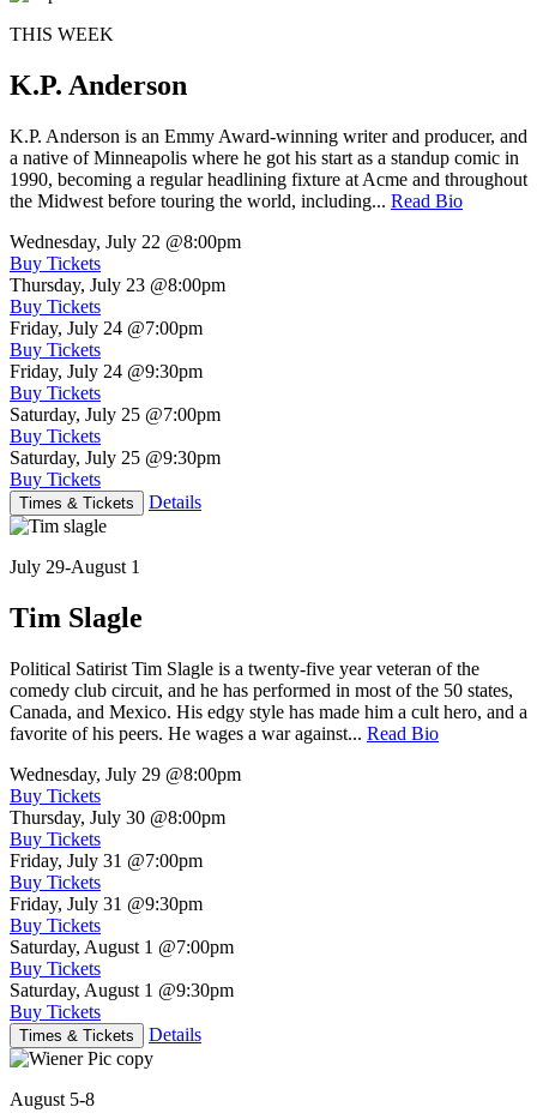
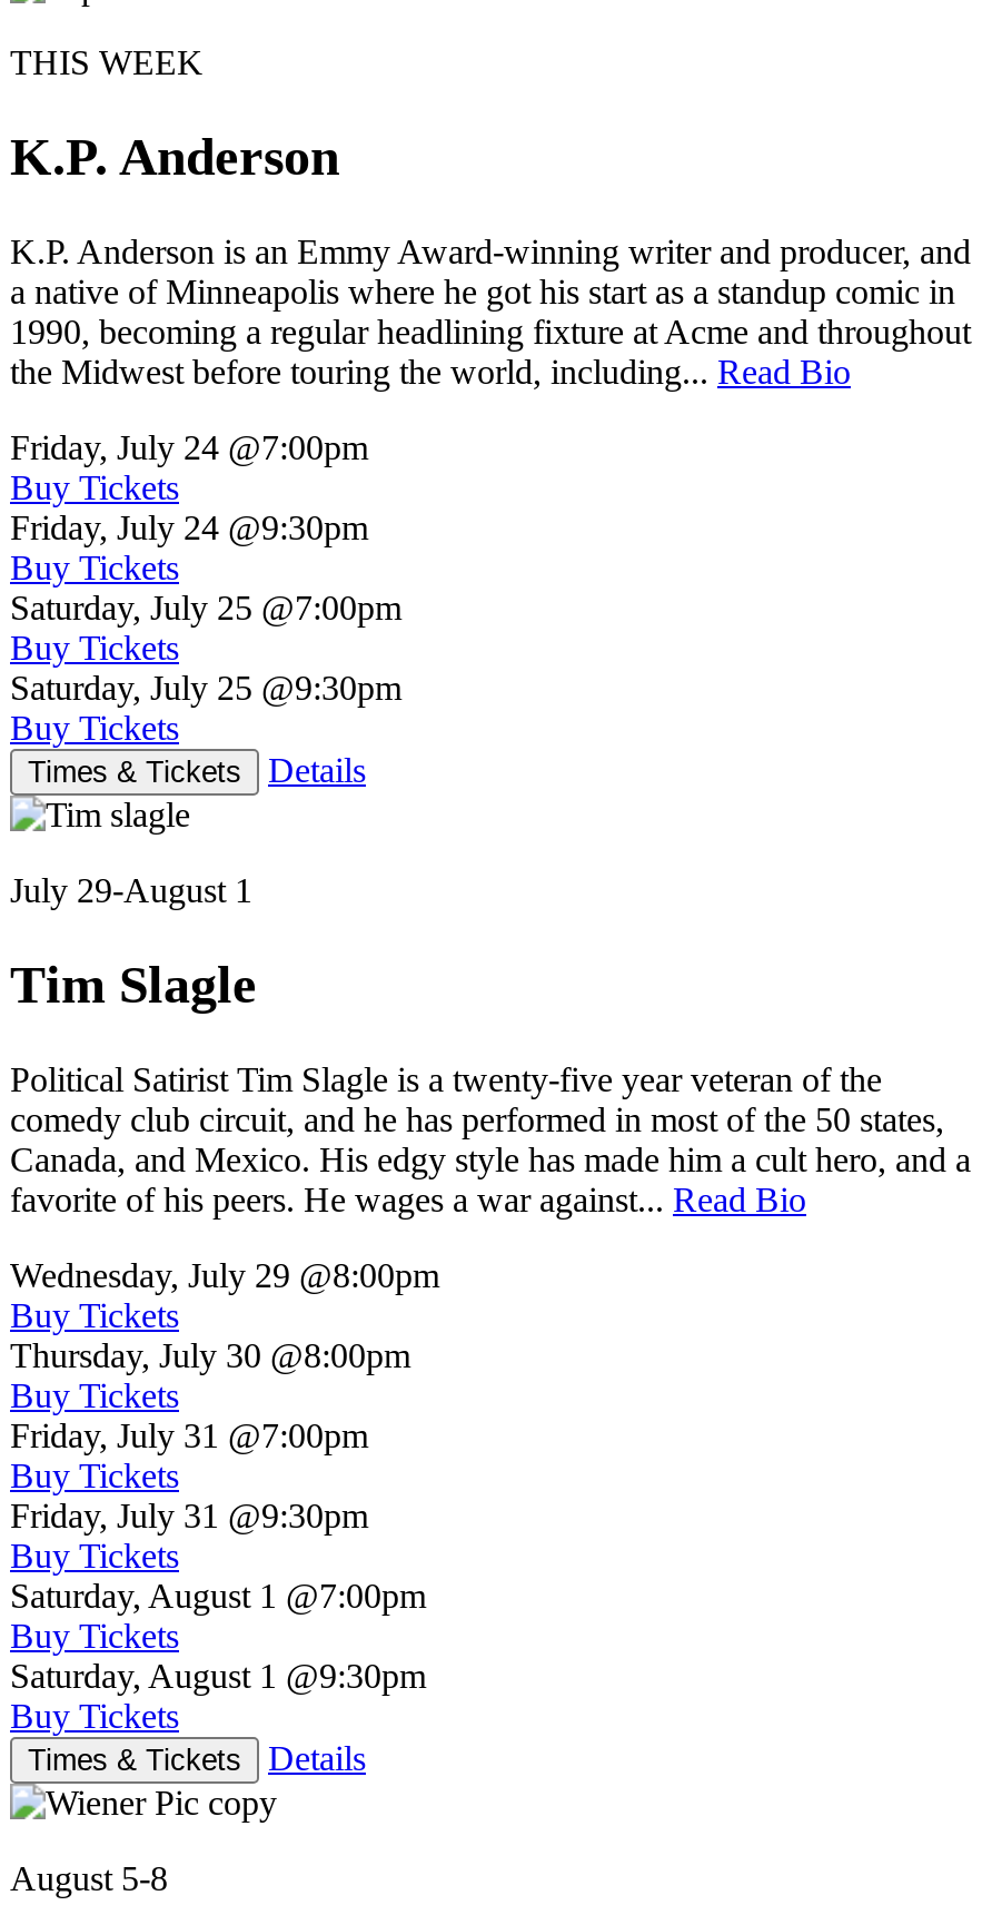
- Wednesday, July 22 @8:00pm
- Buy Tickets
- Thursday, July 23 @8:00pm
- Buy Tickets
